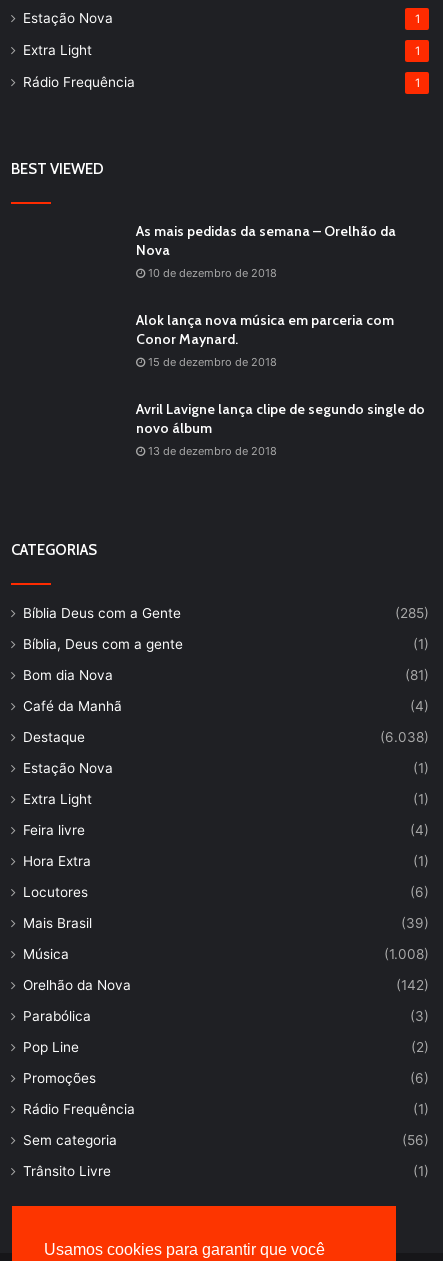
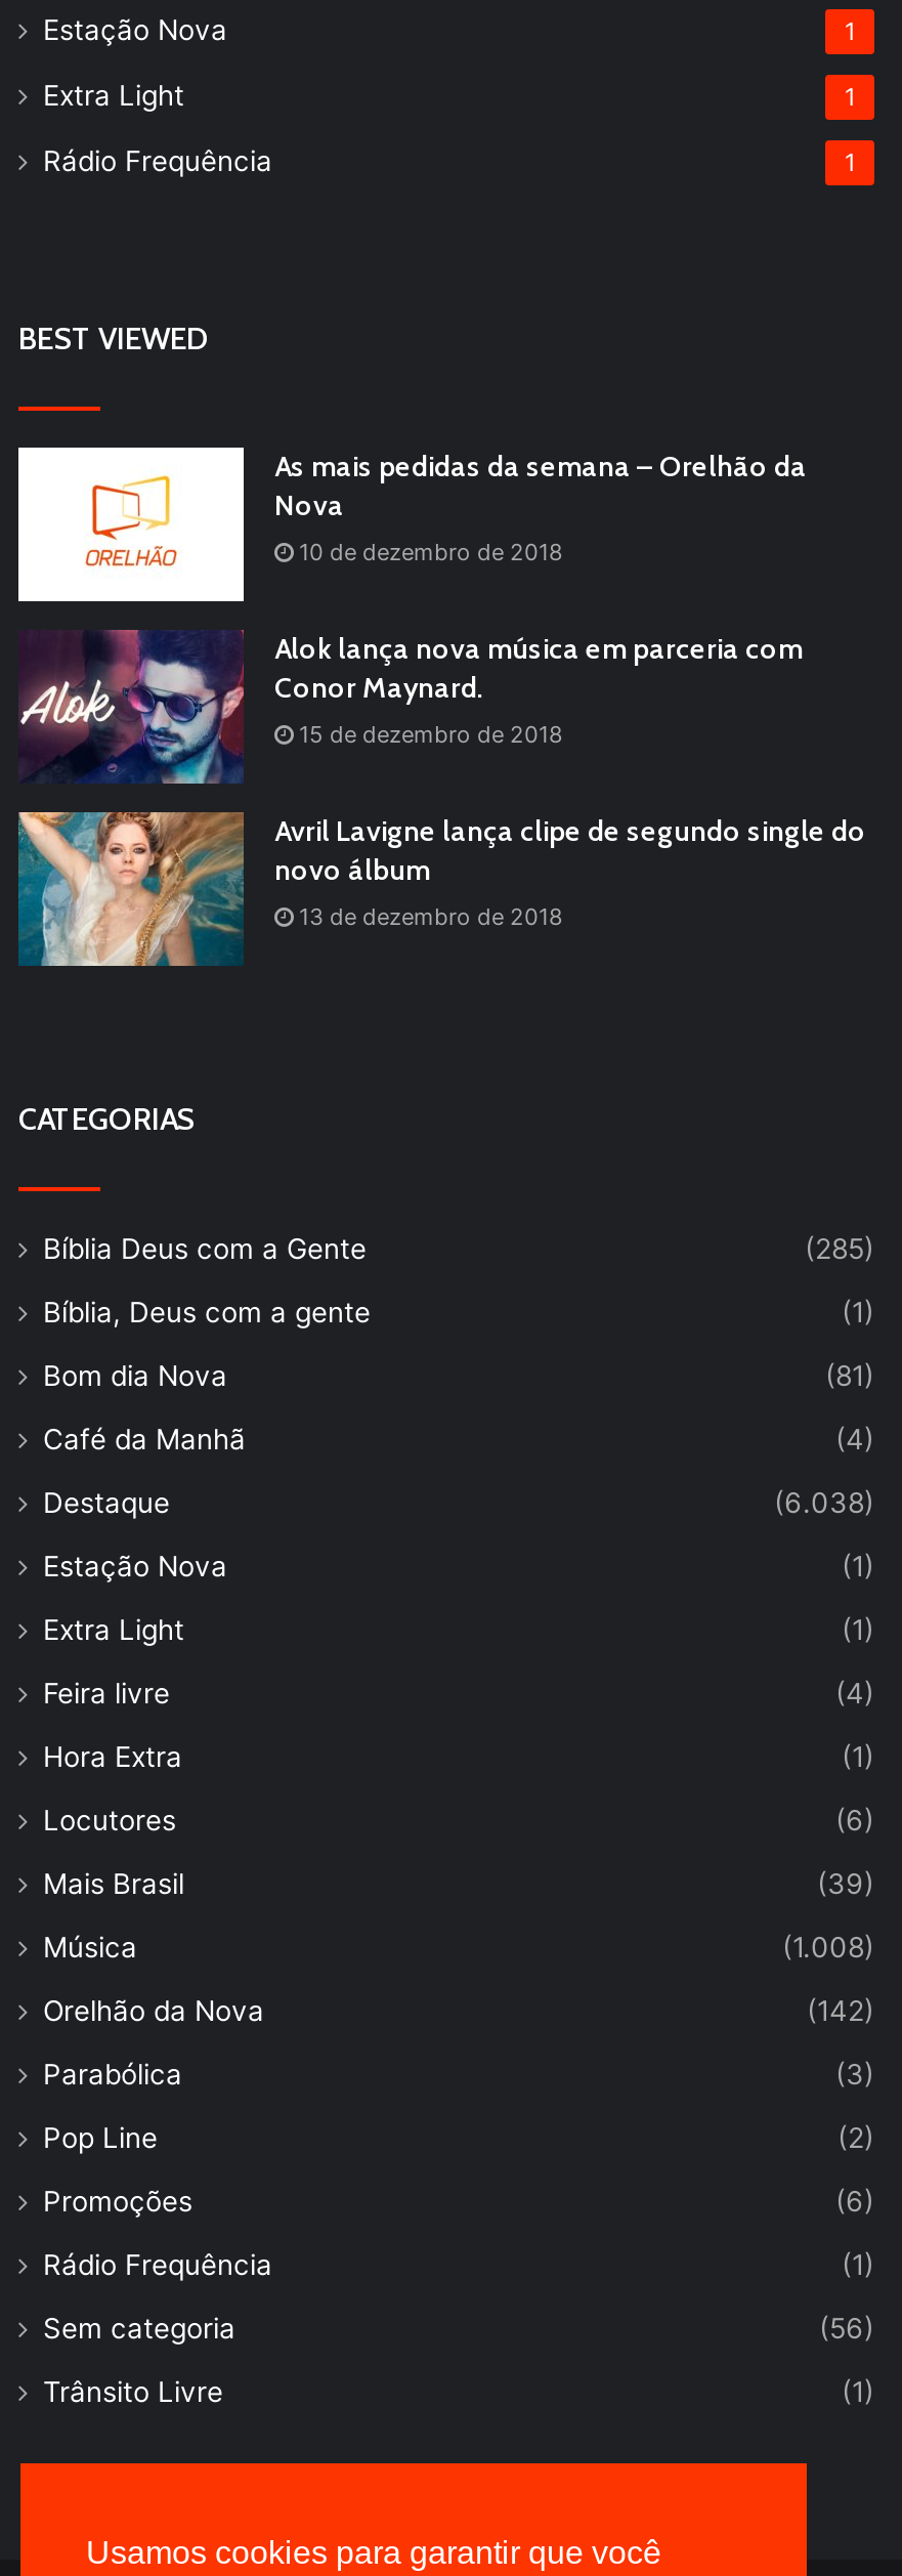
+ [image]

+ [image]

+ [image]
